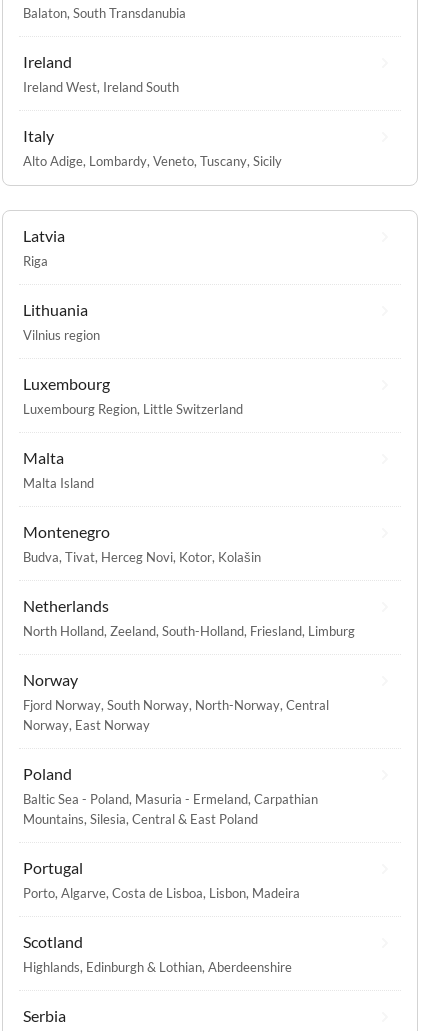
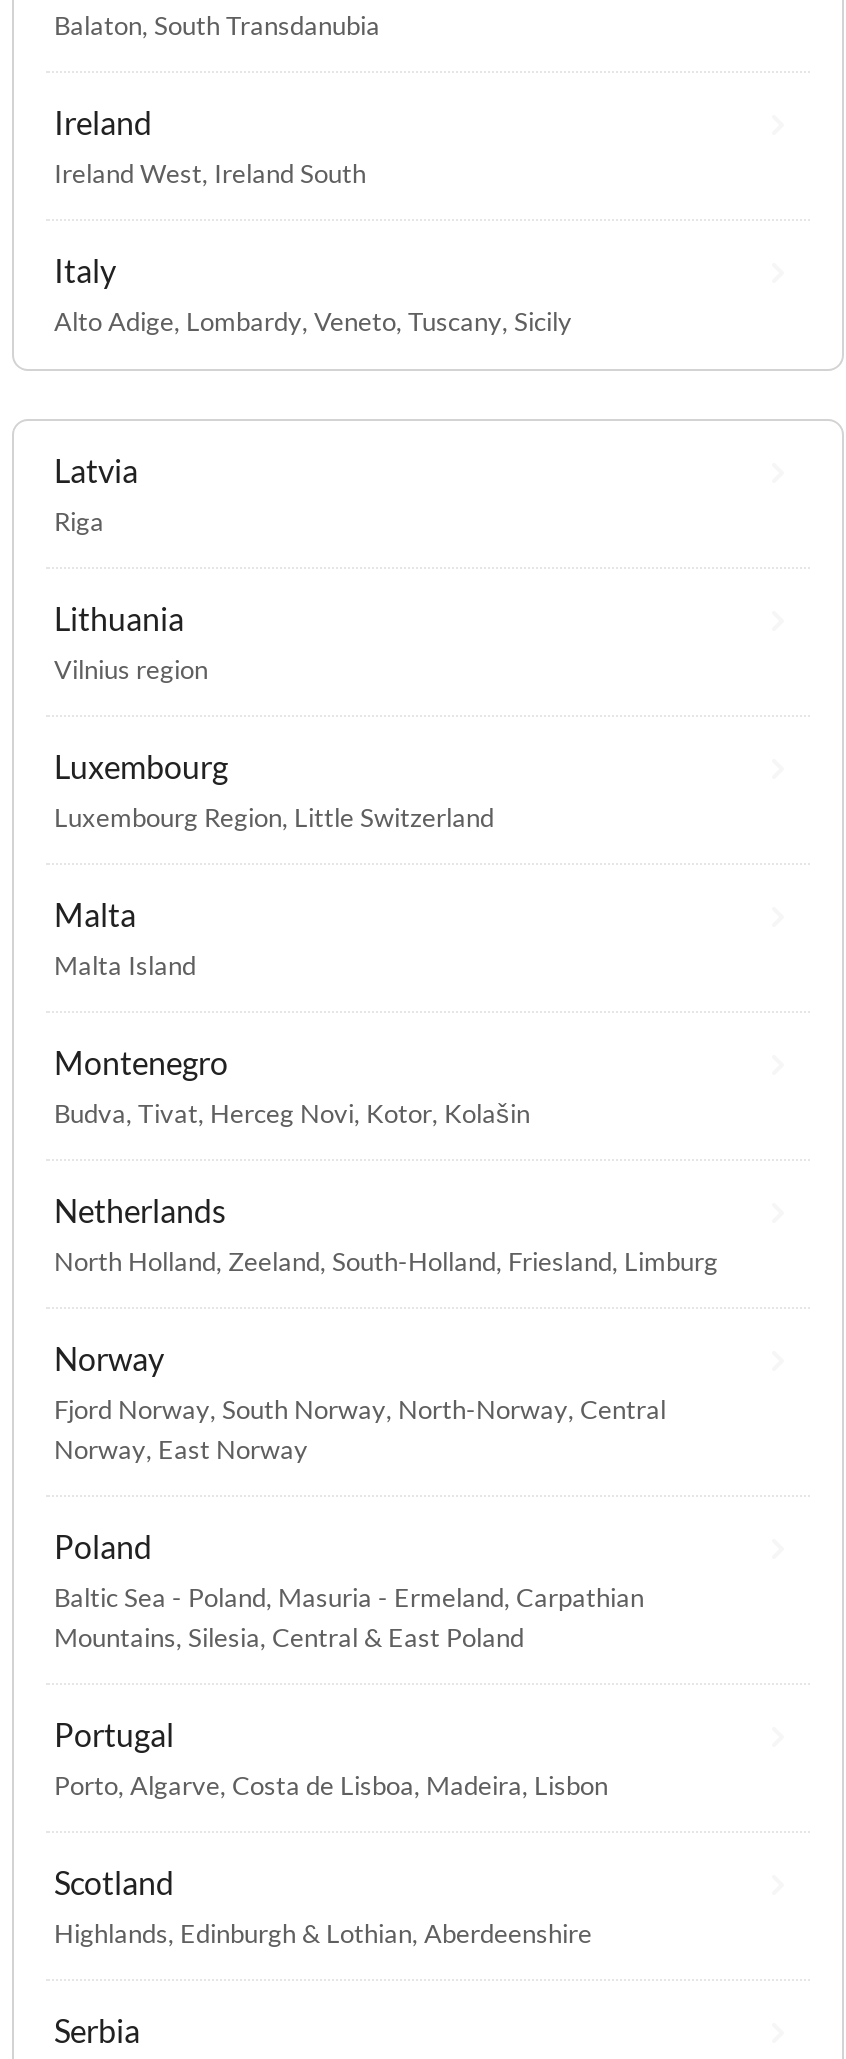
- Porto, Algarve, Costa de Lisboa, Lisbon, Madeira
+ Porto, Algarve, Costa de Lisboa, Madeira, Lisbon
